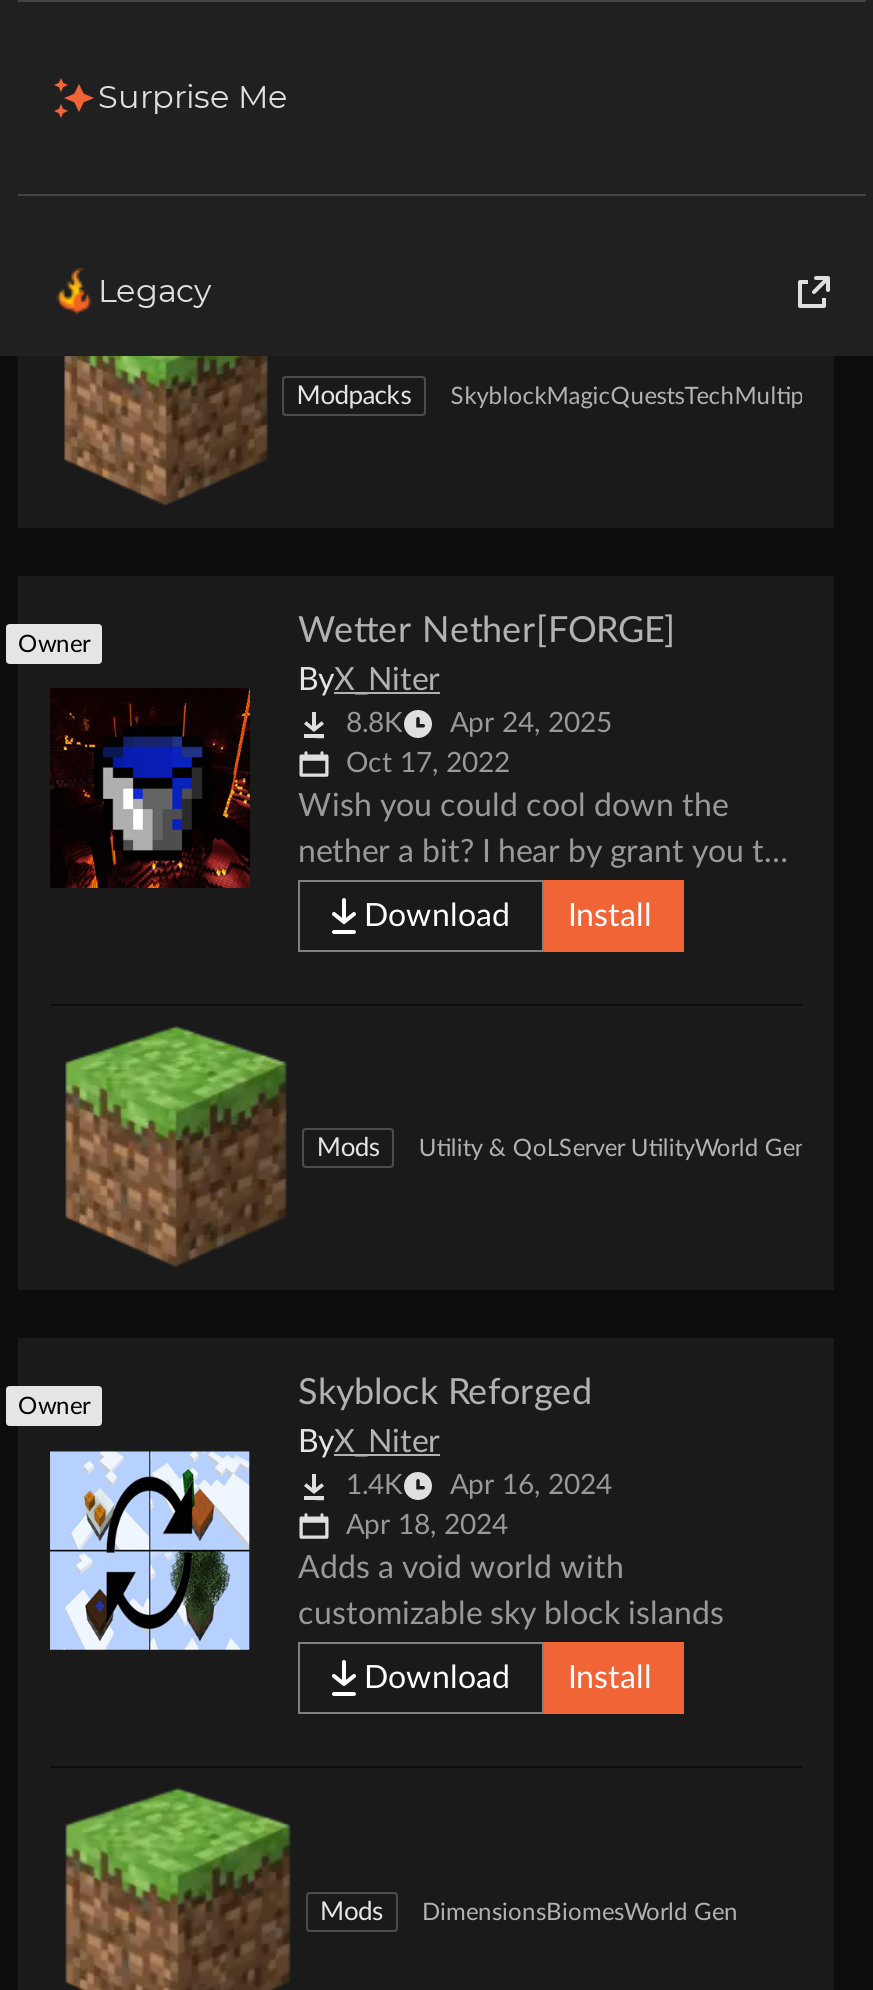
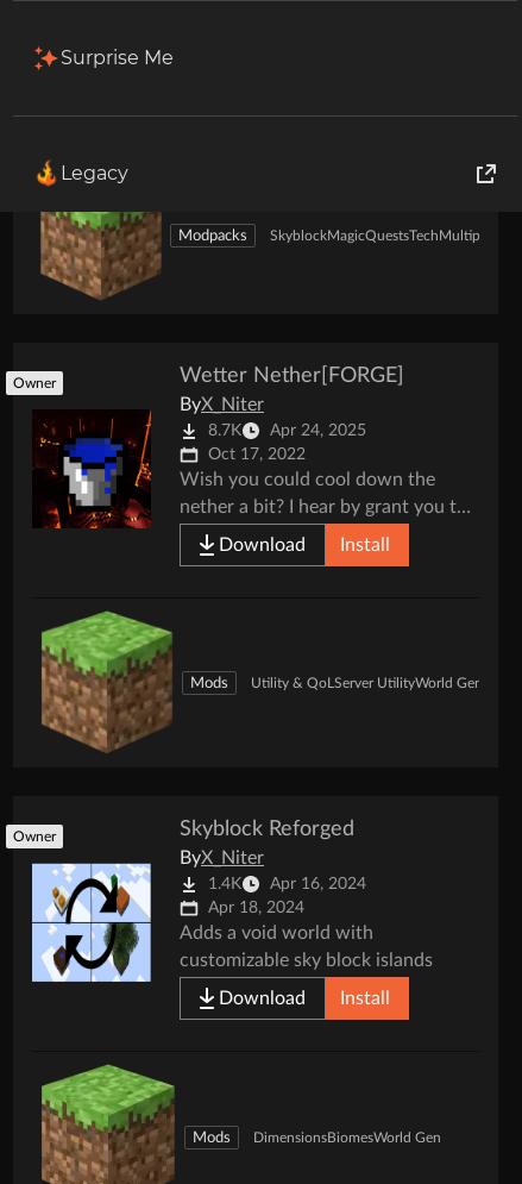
- 8.8K Apr 24, 2025
+ 8.7K Apr 24, 2025
